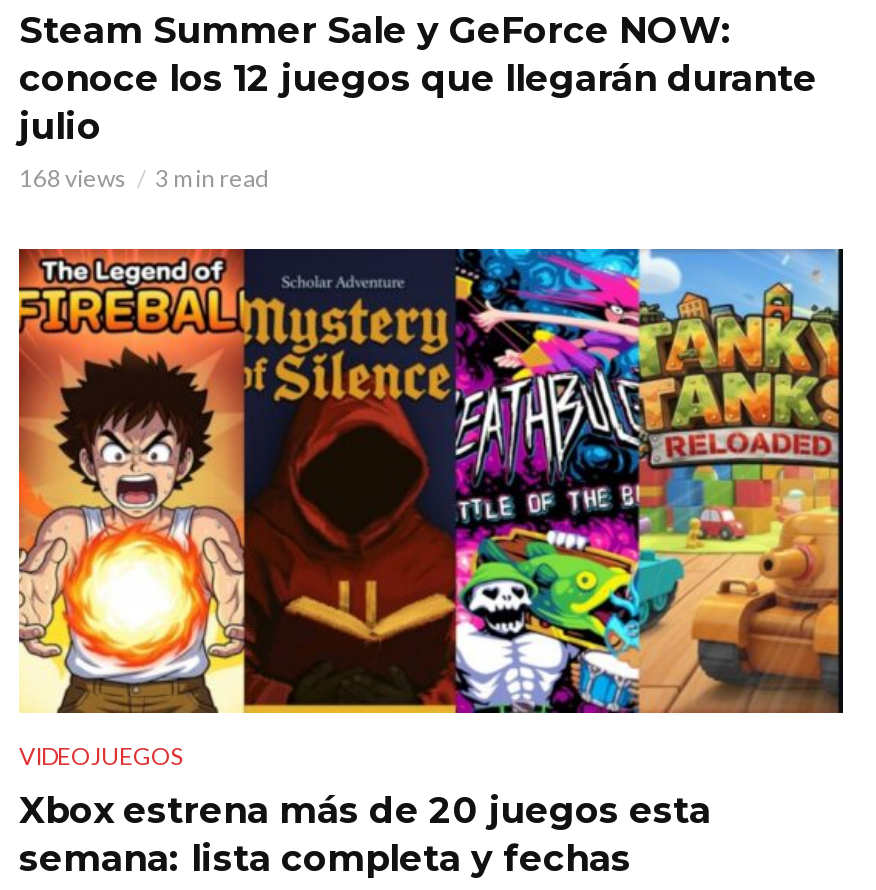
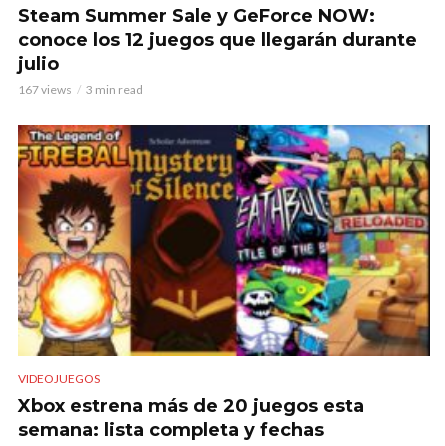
- 168 views 3 min read
+ 167 views 3 min read
